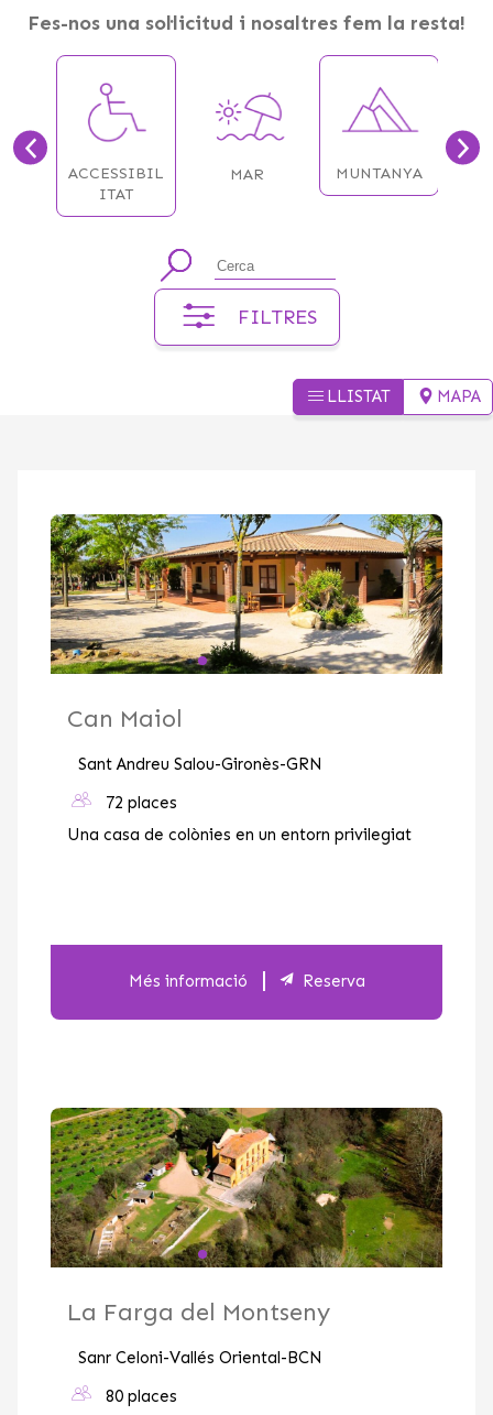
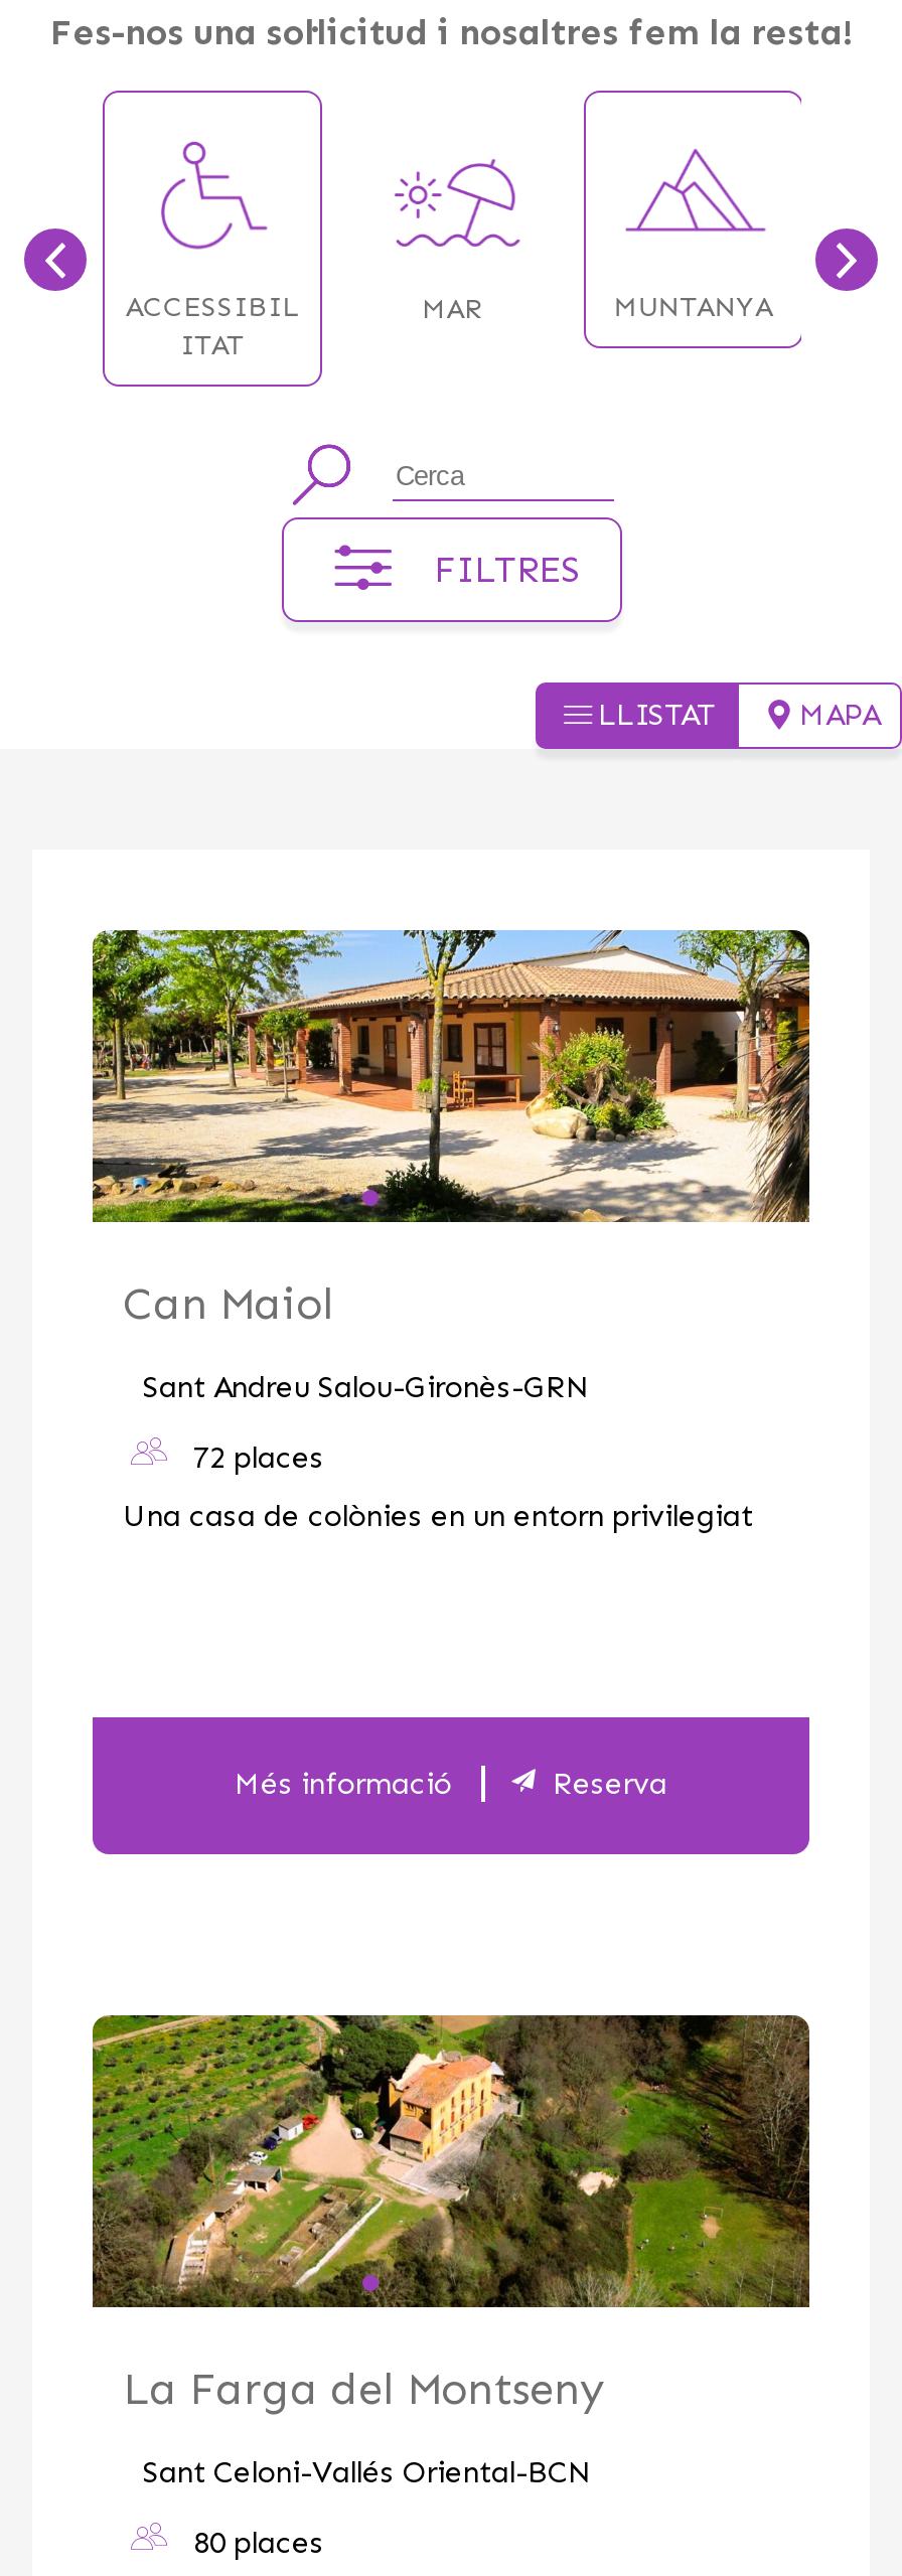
- Sanr Celoni-Vallés Oriental-BCN
+ Sant Celoni-Vallés Oriental-BCN
